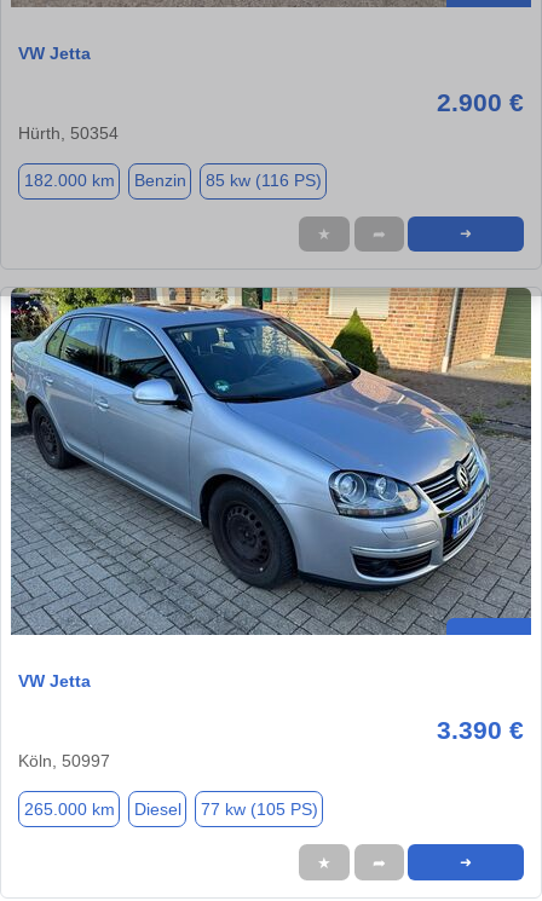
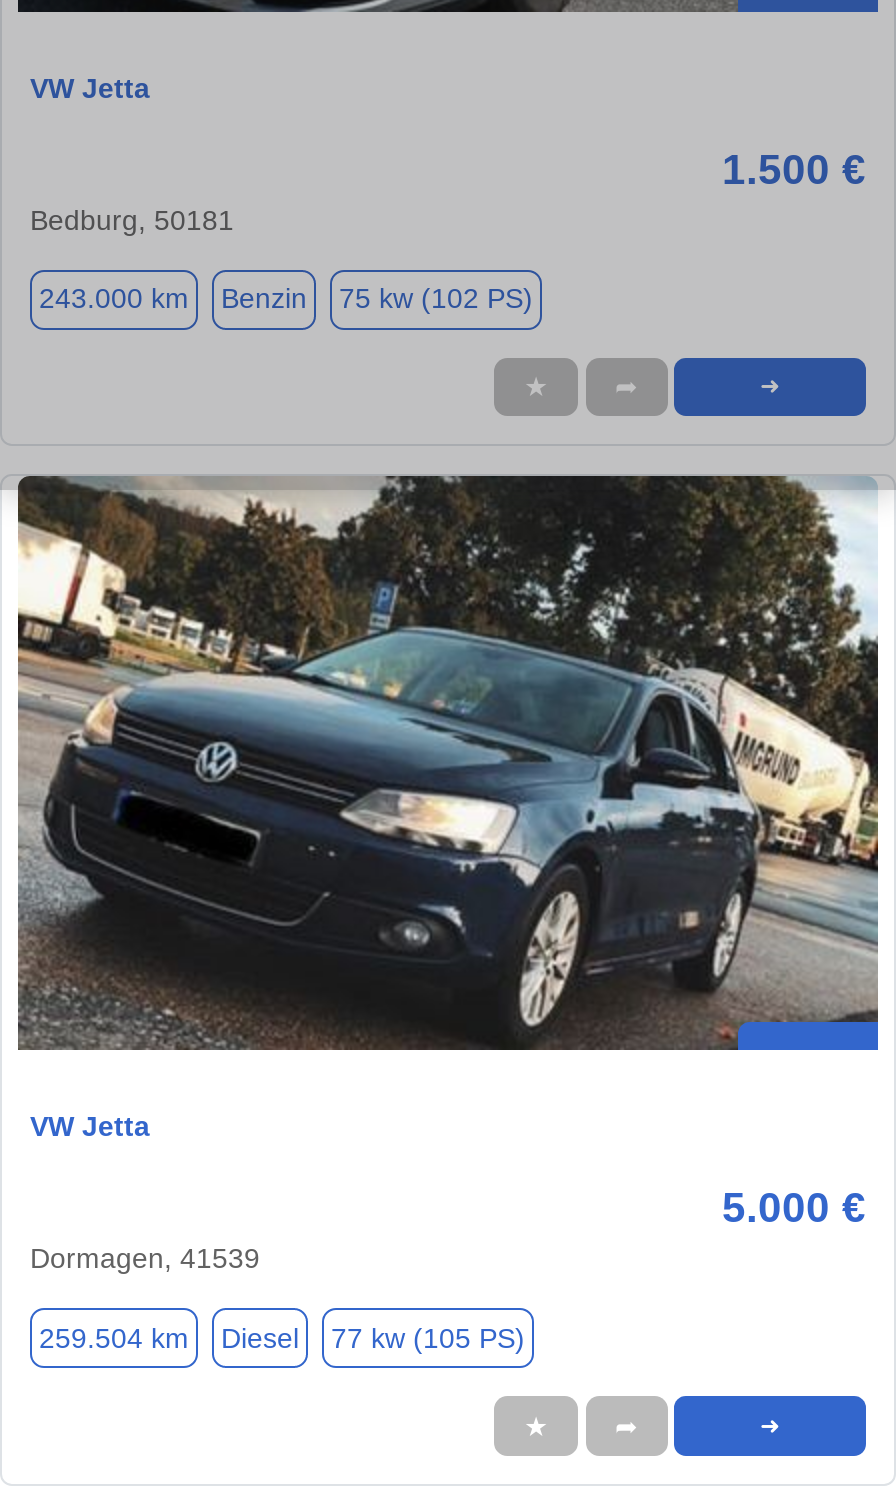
- 2.900 €
- Hürth, 50354
+ 1.500 €
+ Bedburg, 50181

- 182.000 km
+ 243.000 km

- 85 kw (116 PS)
+ 75 kw (102 PS)

- [image]
+ [image]

- 3.390 €
- Köln, 50997
+ 5.000 €
+ Dormagen, 41539

- 265.000 km Diesel 77 kw (105 PS)
+ 259.504 km Diesel 77 kw (105 PS)
